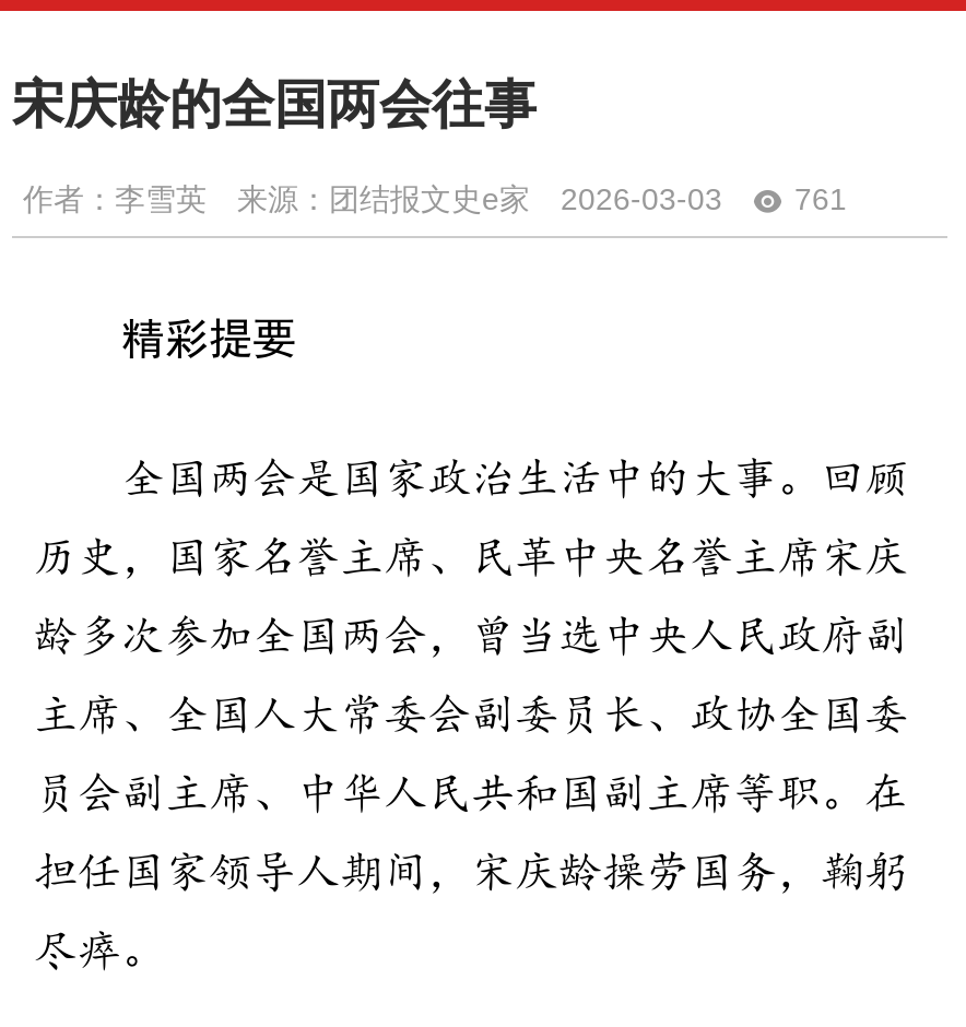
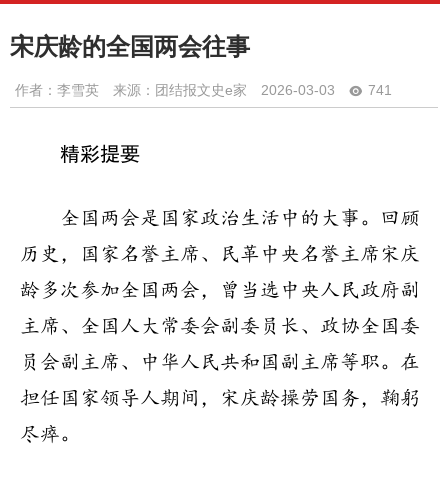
- 761
+ 741
